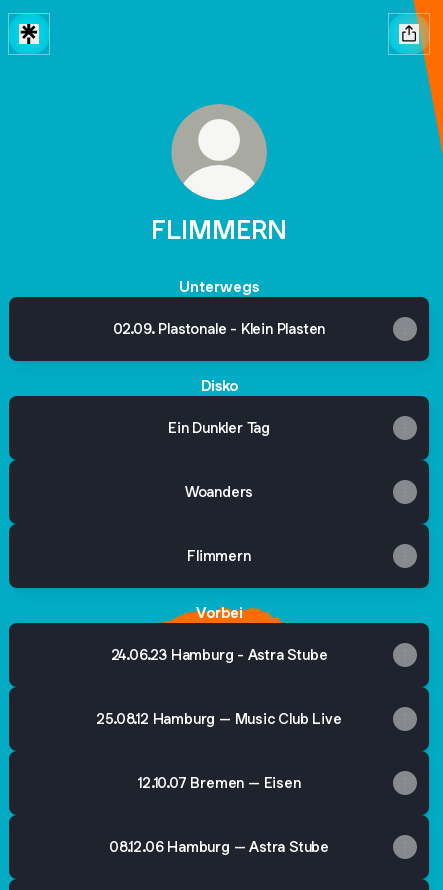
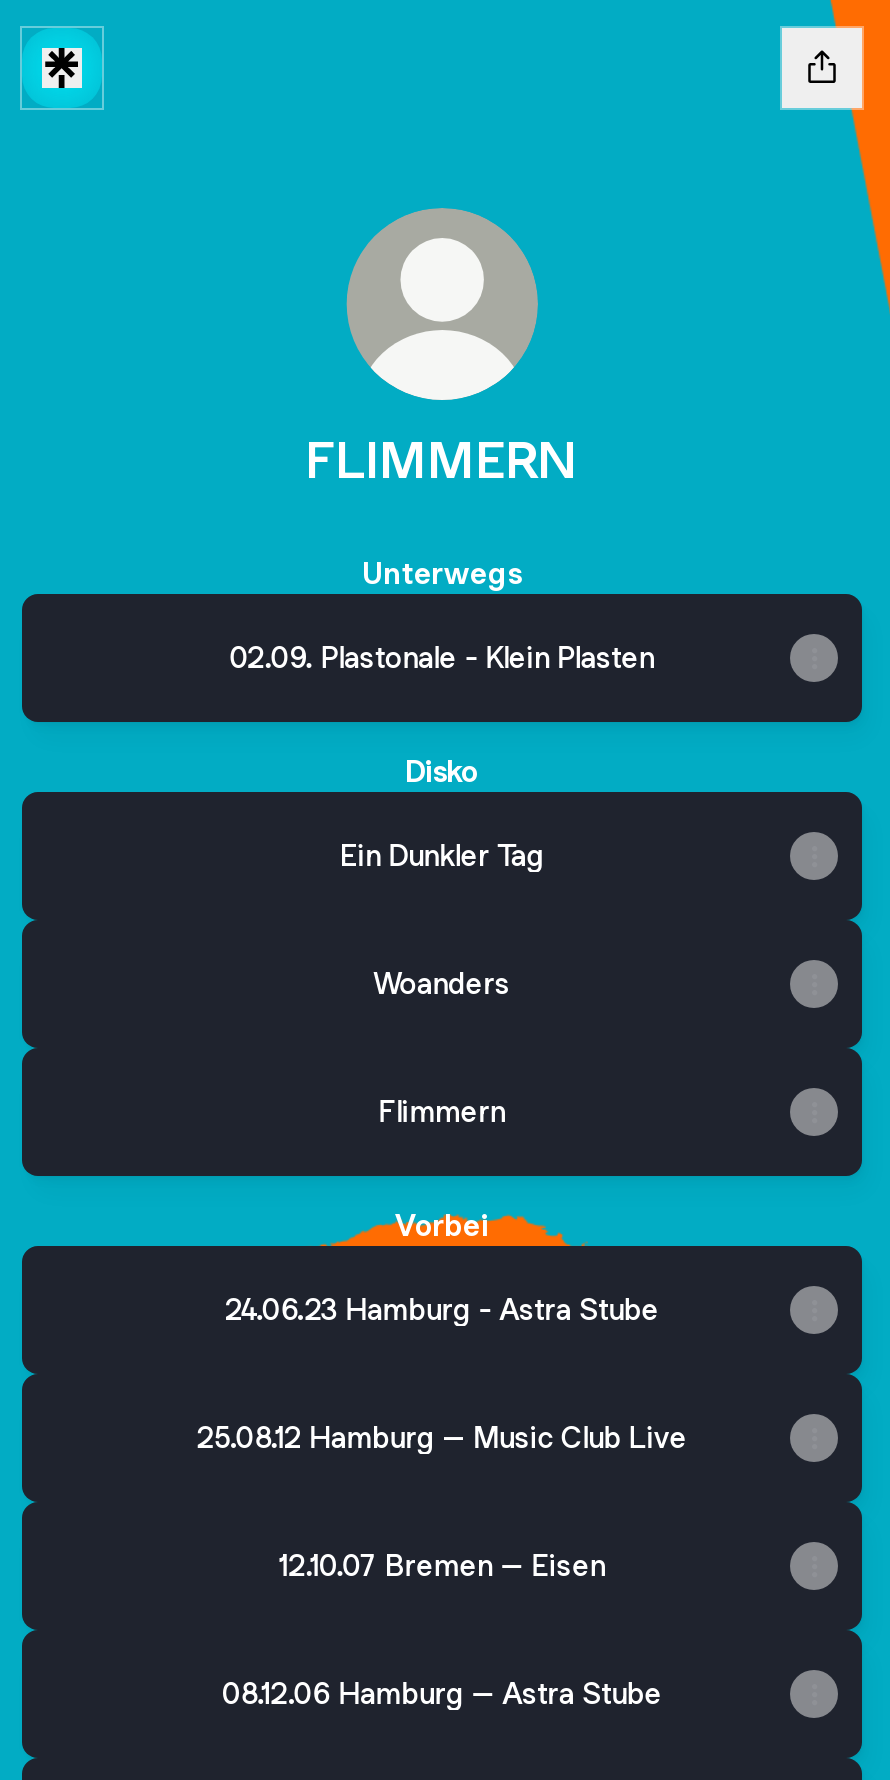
- [image]
+ [image]
